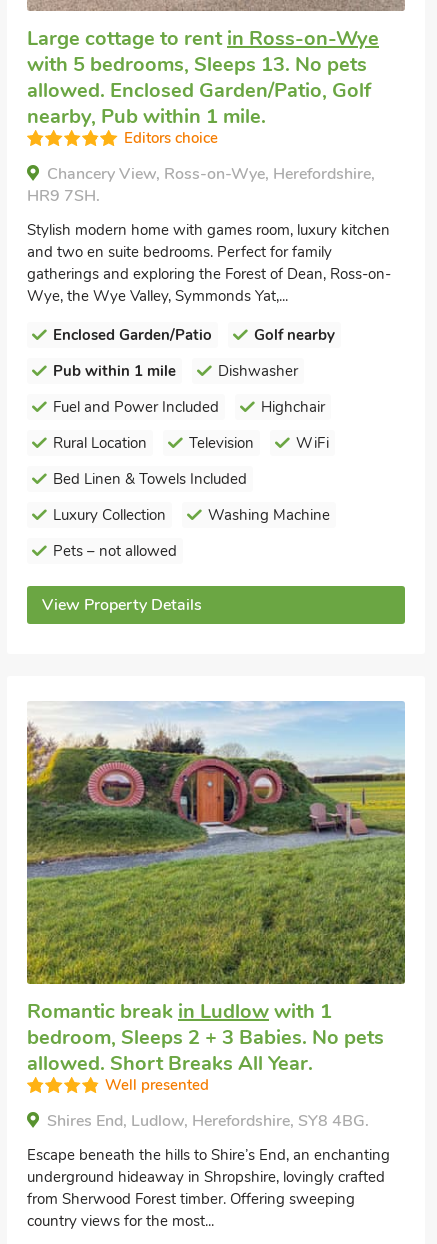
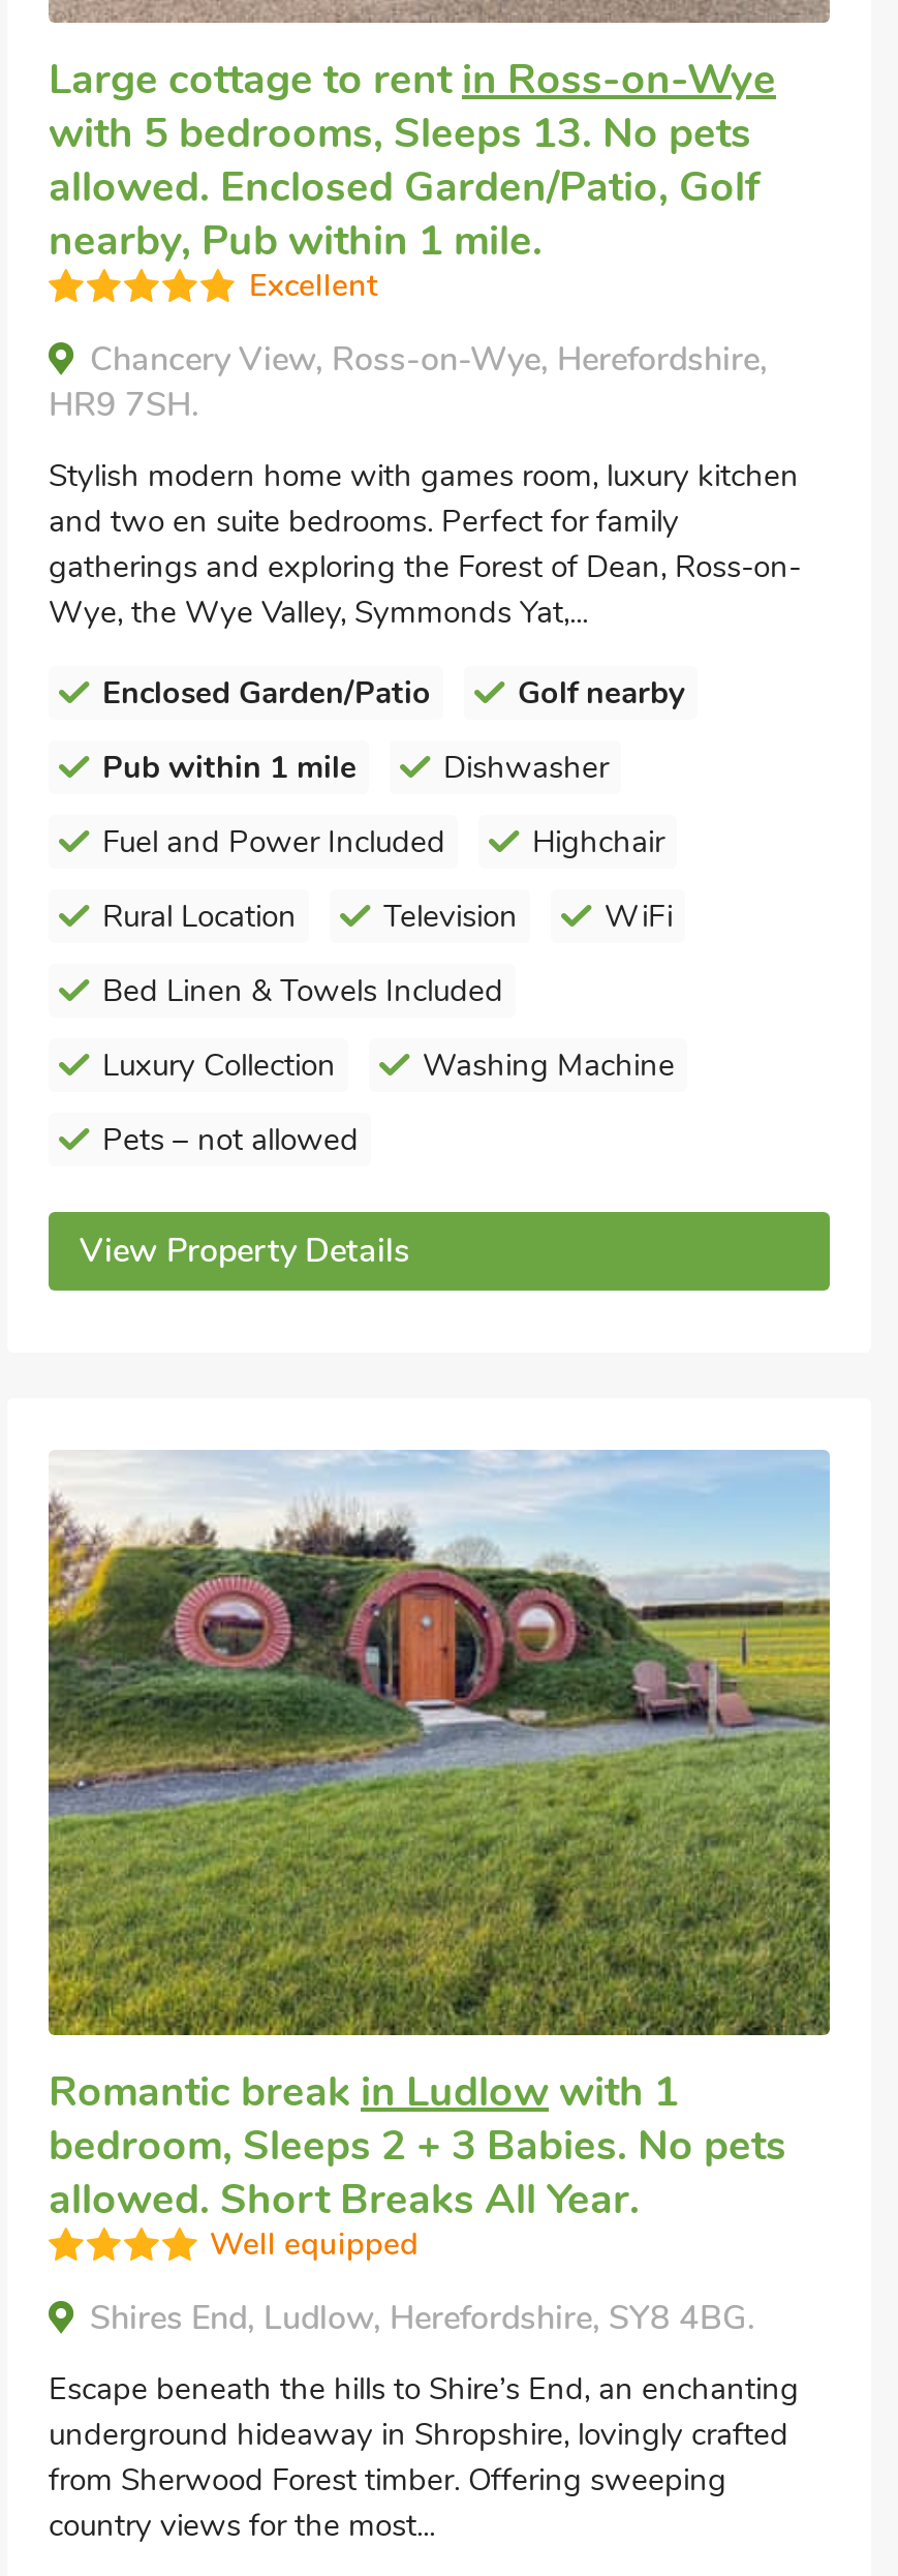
- Editors choice
+ Excellent

- Well presented
+ Well equipped
